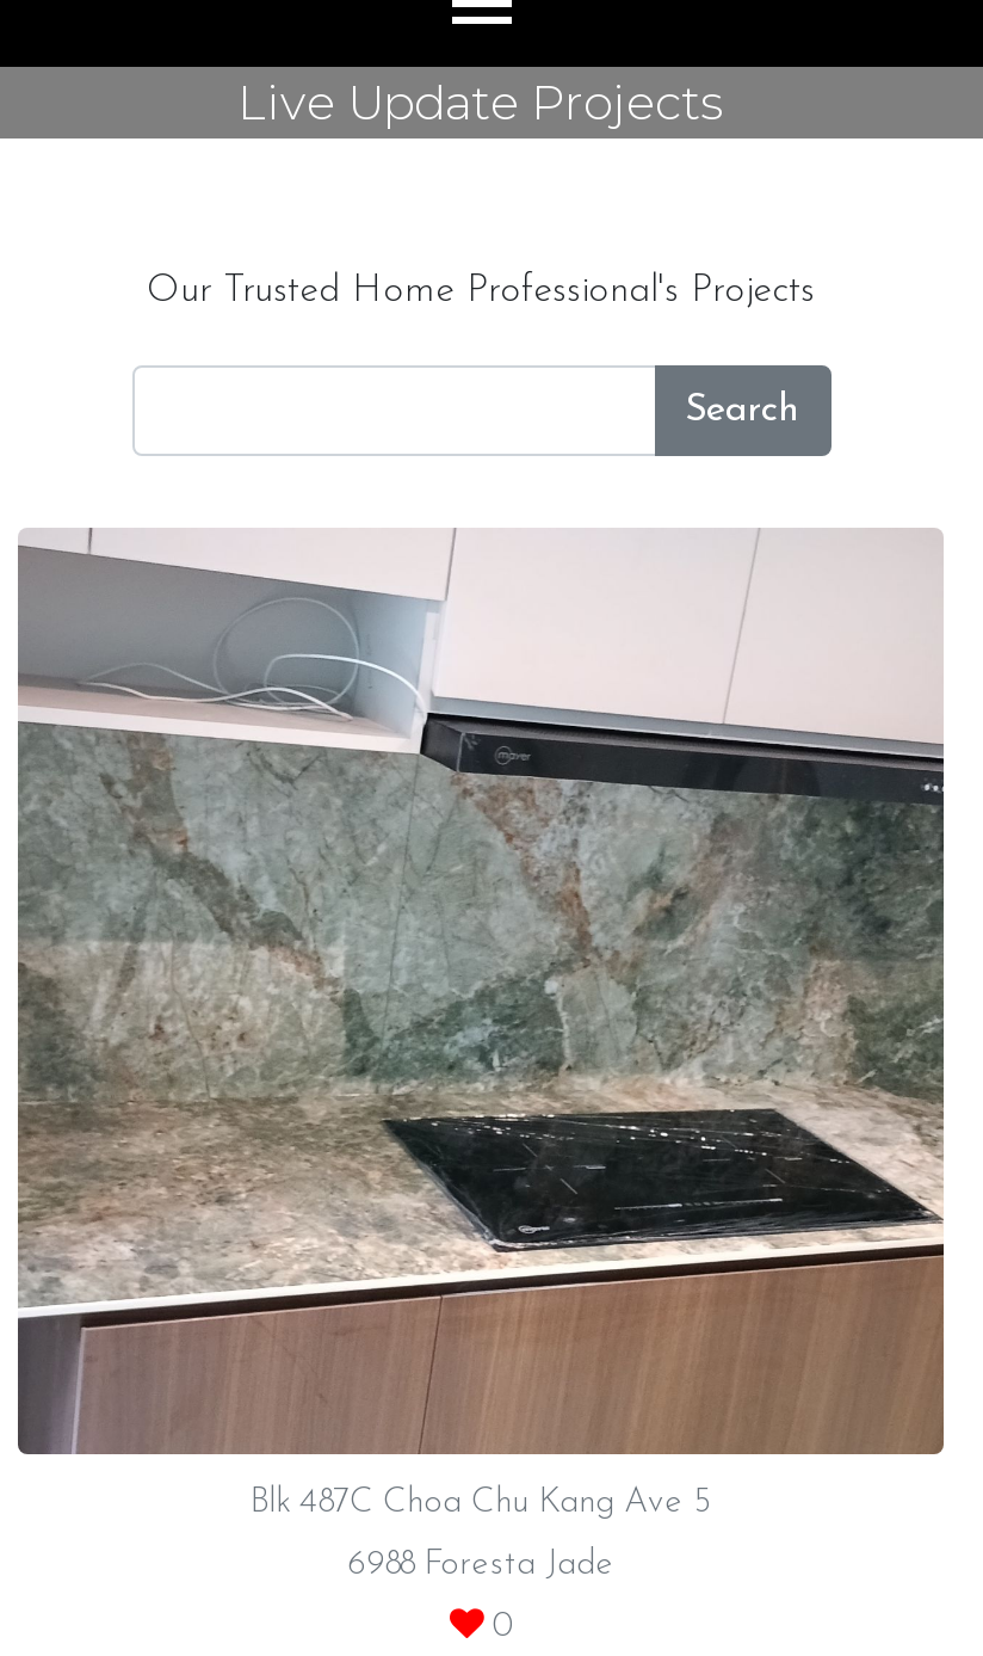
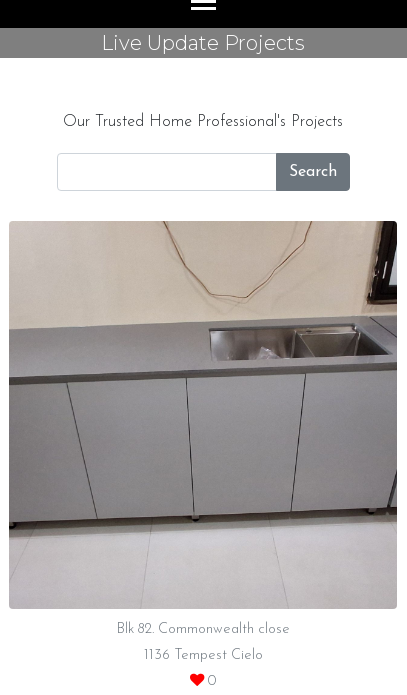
- [image]
- Blk 487C Choa Chu Kang Ave 5
+ [image]
+ Blk 82. Commonwealth close

- 6988 Foresta Jade
+ 1136 Tempest Cielo
